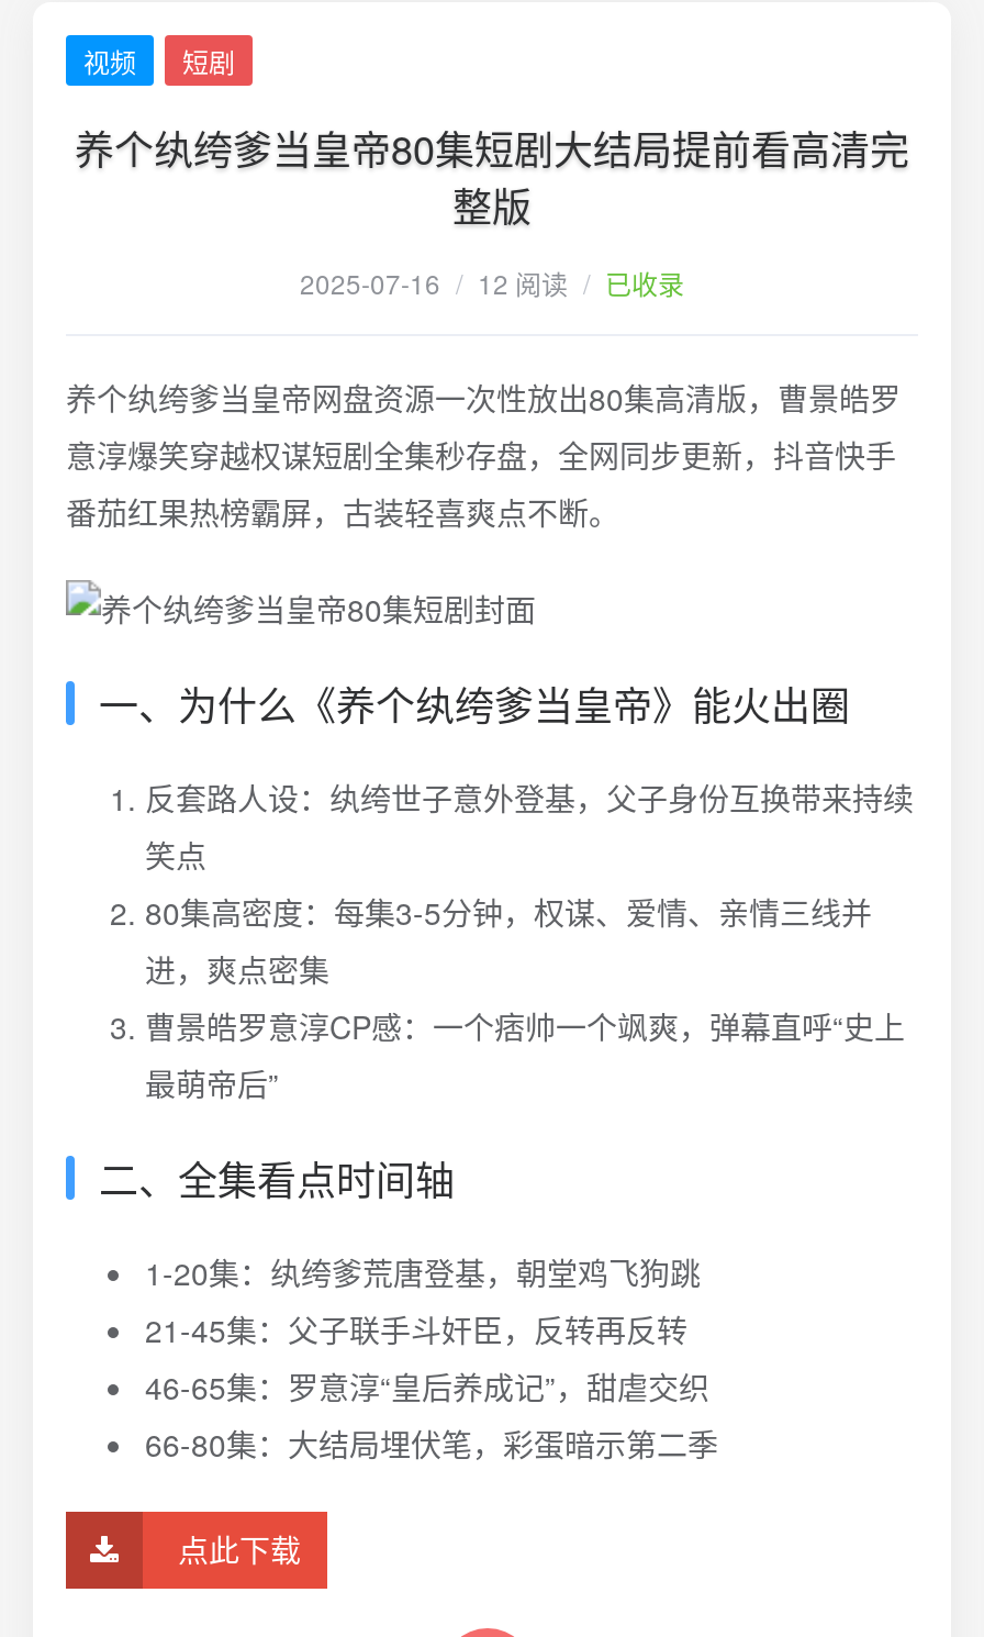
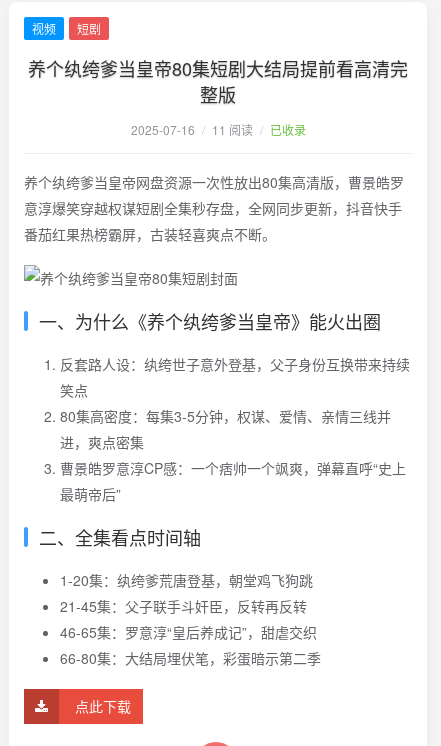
- 2025-07-16 / 12 阅读 / 已收录
+ 2025-07-16 / 11 阅读 / 已收录
